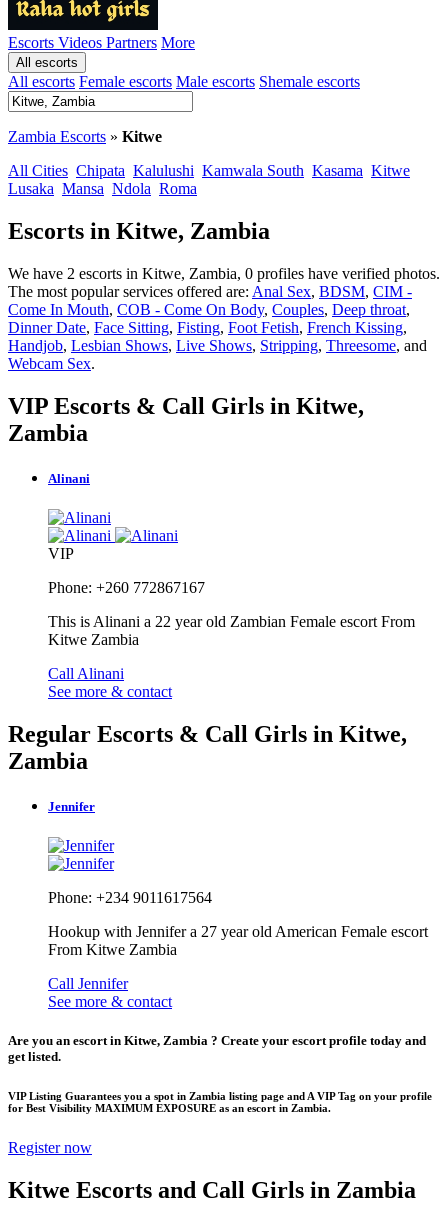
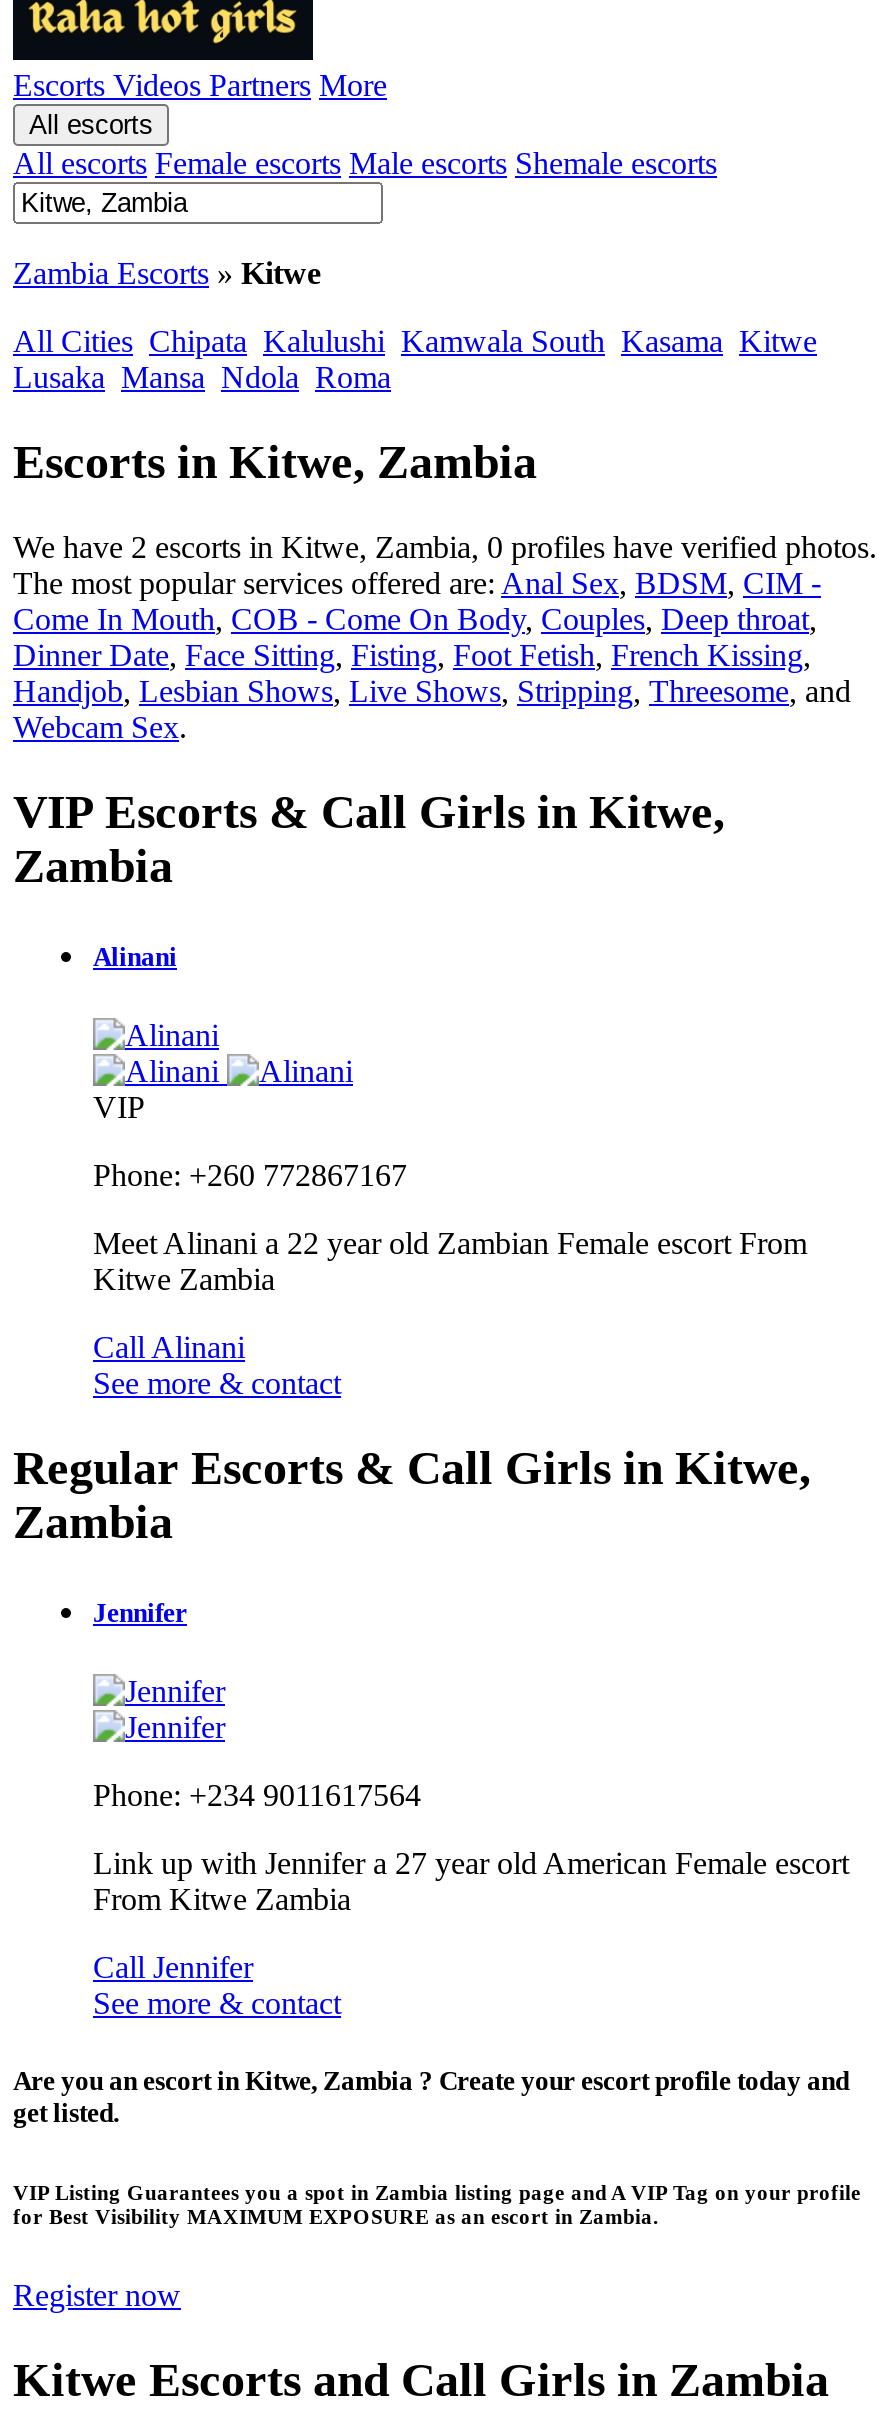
- This is Alinani a 22 year old Zambian Female escort From
+ Meet Alinani a 22 year old Zambian Female escort From

- Hookup with Jennifer a 27 year old American Female escort
+ Link up with Jennifer a 27 year old American Female escort
